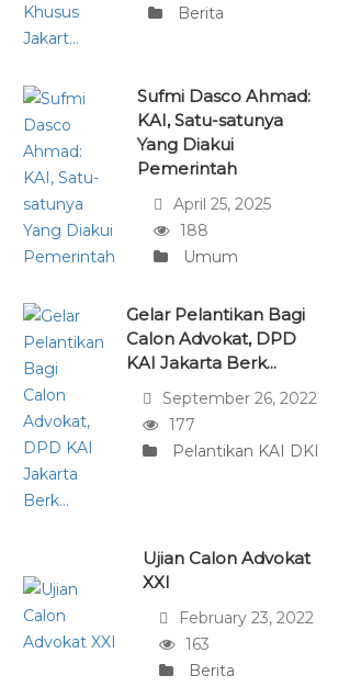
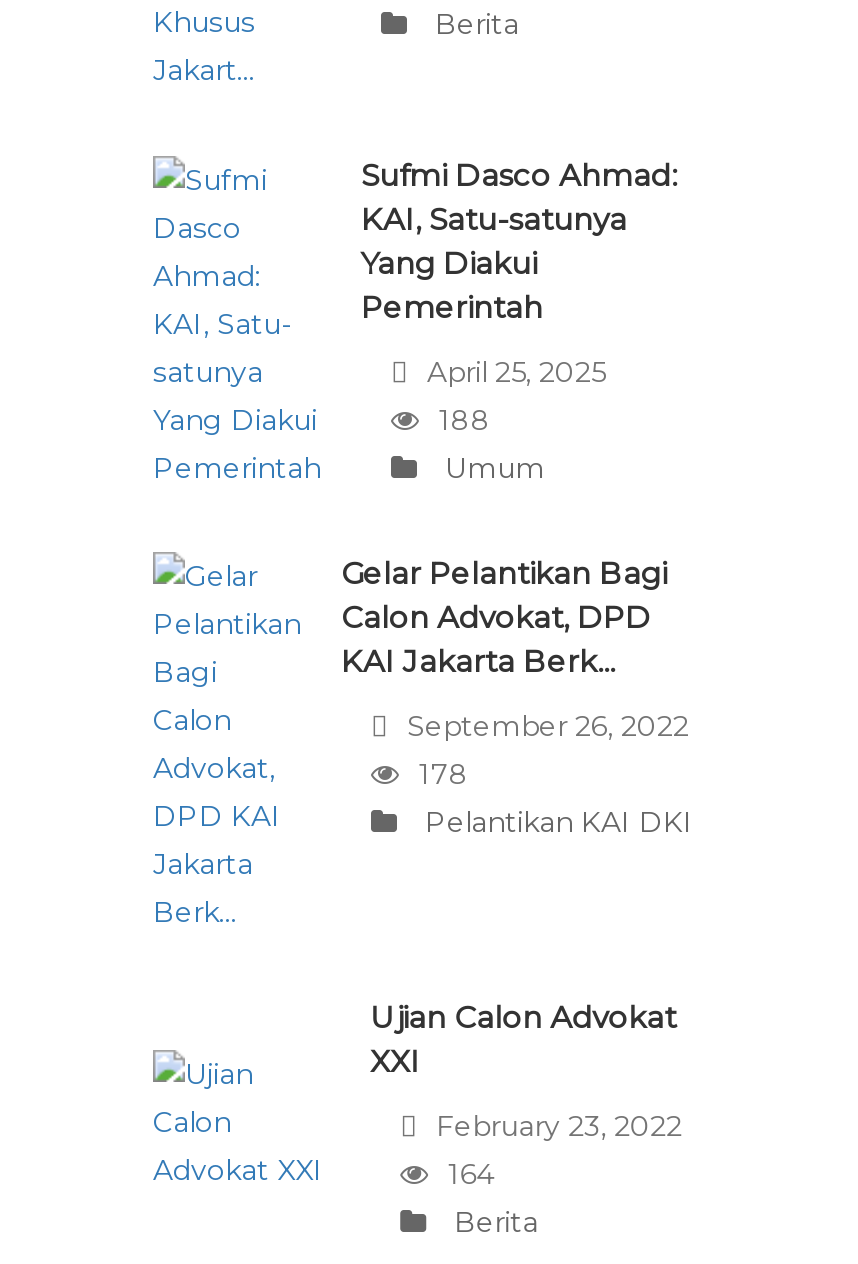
- 177
+ 178

- 163
+ 164
